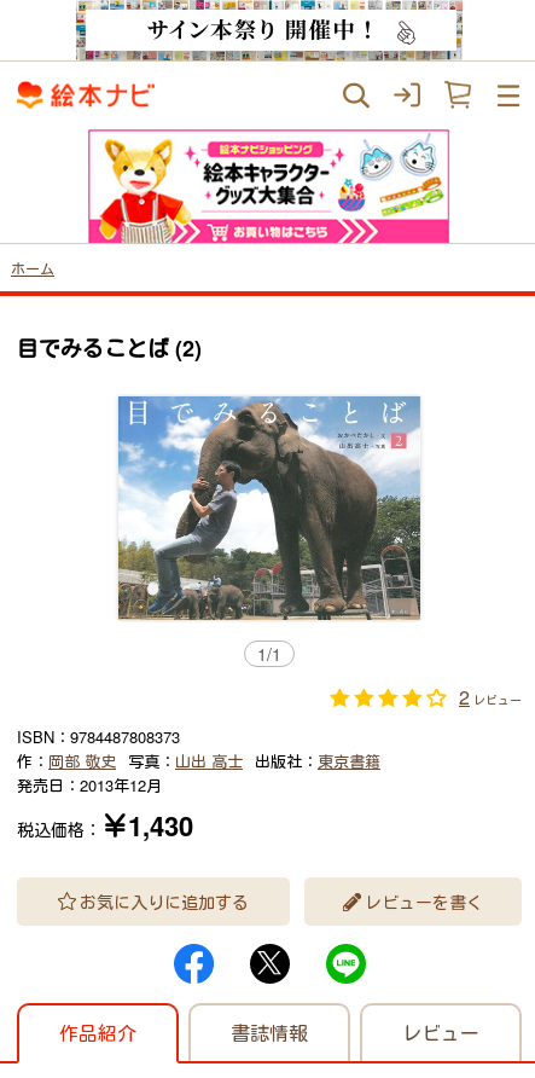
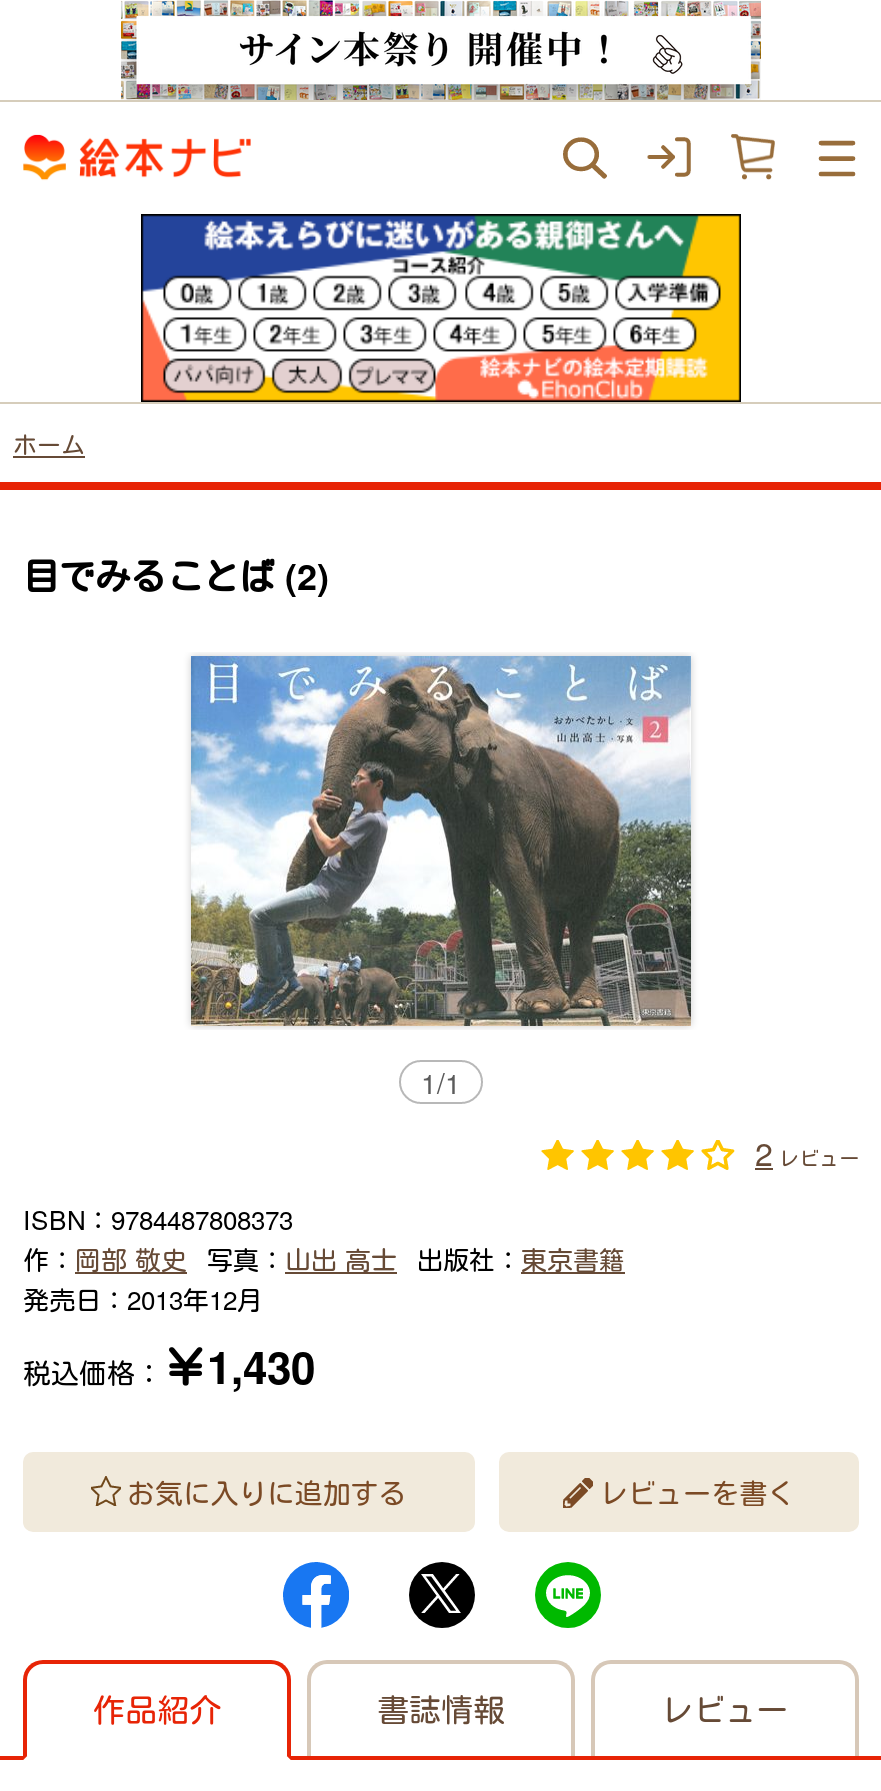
- [image]
+ [image]
